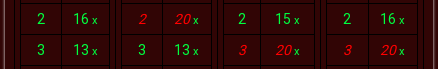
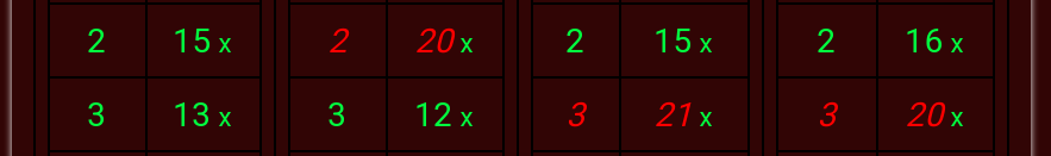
- 2 16 x
+ 2 15 x

- 3 13 x
+ 3 12 x

- 3 20 x
+ 3 21 x
